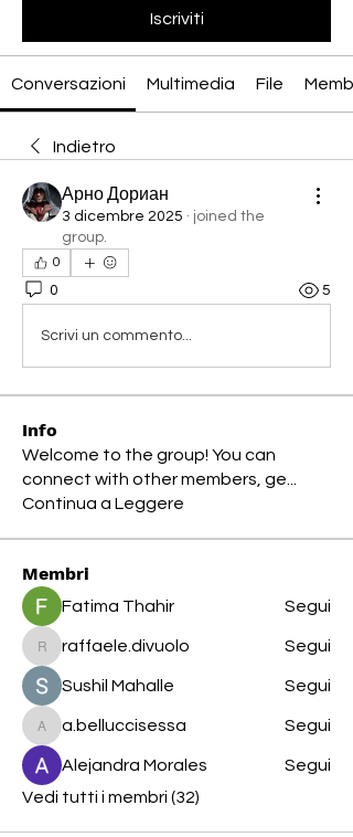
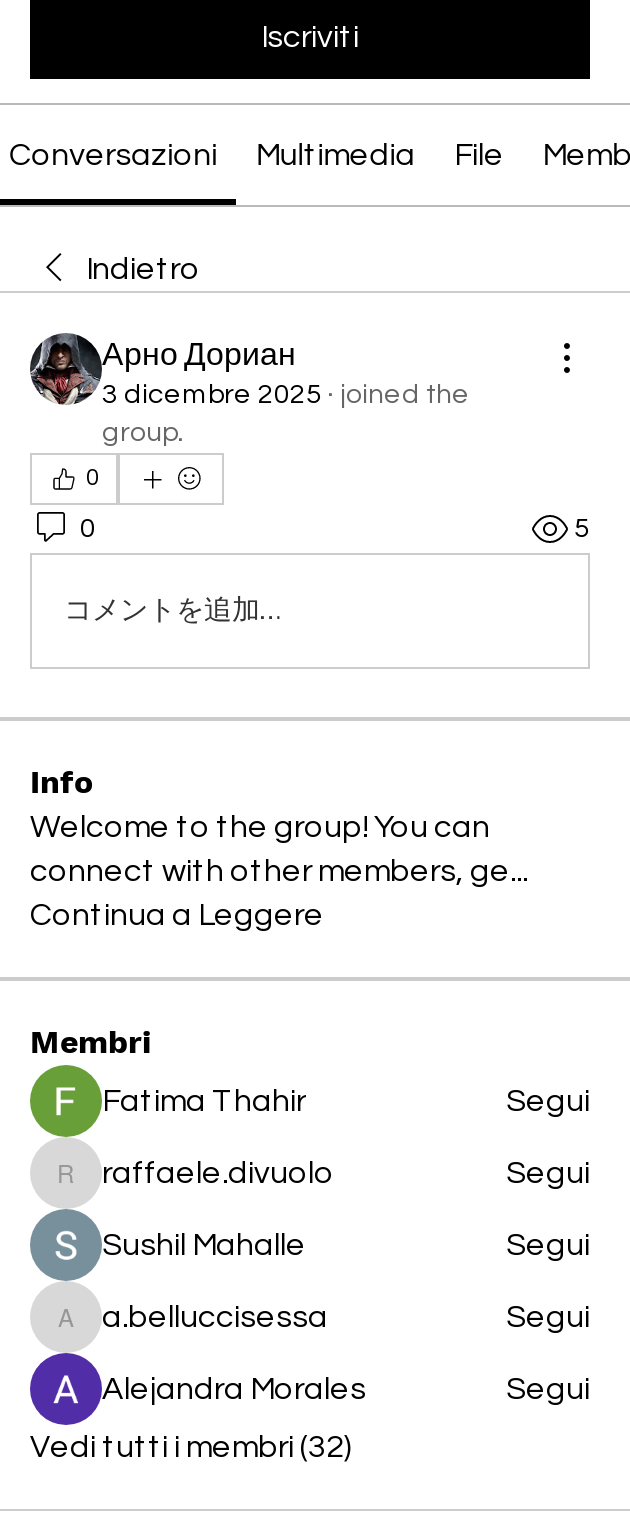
- Scrivi un commento...
+ コメントを追加…
